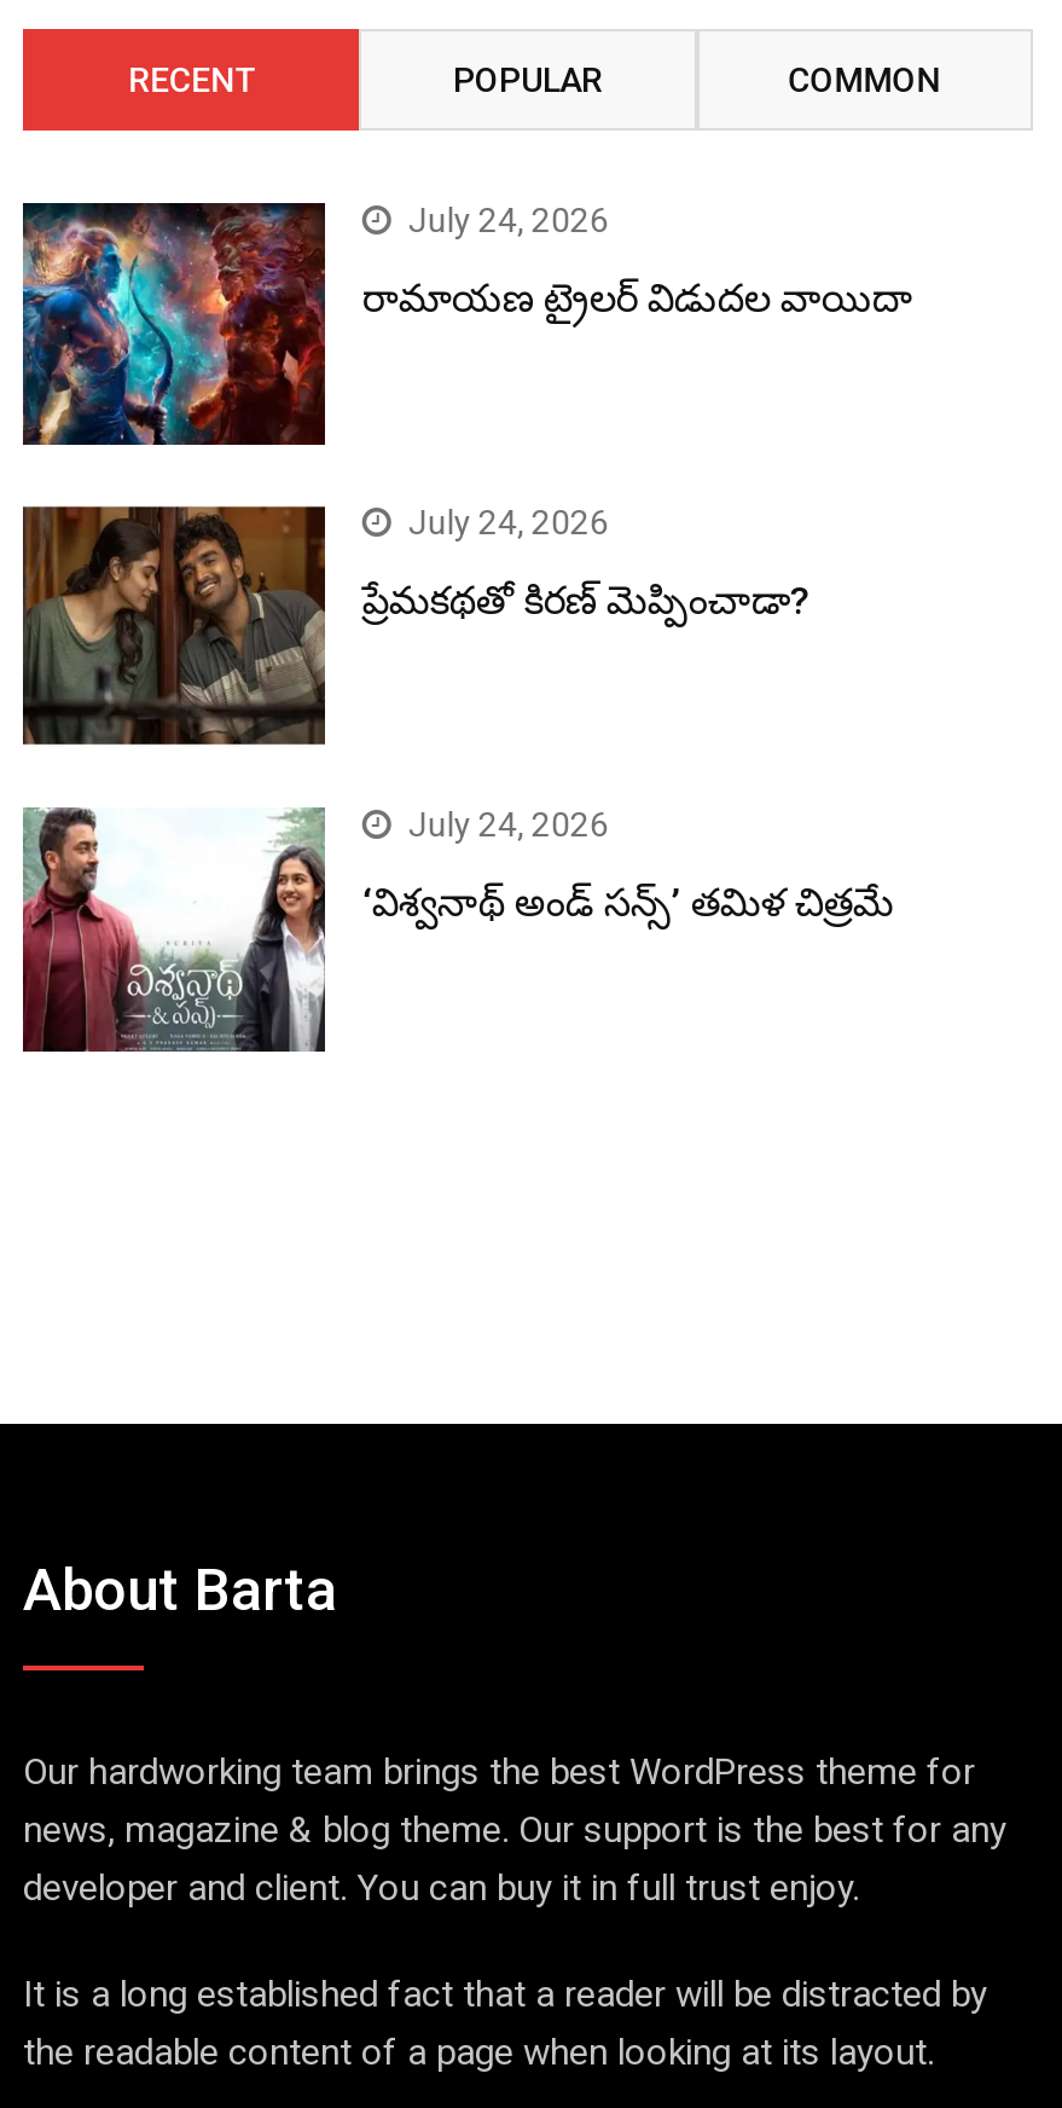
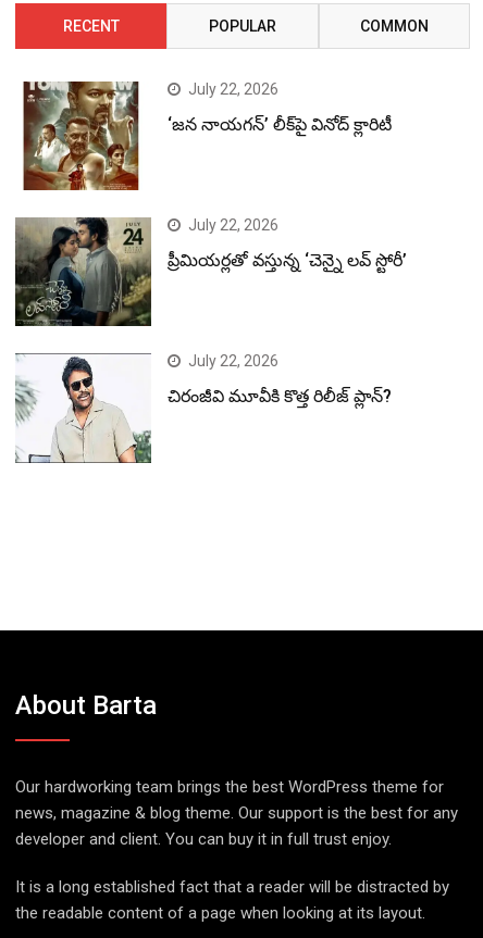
- [image]
- రామాయణ ట్రైలర్ విడుదల వాయిదా
+ [image]
+ ‘జన నాయగన్’ లీక్‌పై వినోద్ క్లారిటీ

- July 24, 2026
+ July 22, 2026

- [image]
- ప్రేమకథతో కిరణ్ మెప్పించాడా?
+ [image]
+ ప్రీమియర్లతో వస్తున్న ‘చెన్నై లవ్ స్టోరీ’

- July 24, 2026
+ July 22, 2026

- [image]
- ‘విశ్వనాథ్ అండ్ సన్స్’ తమిళ చిత్రమే
+ [image]
+ చిరంజీవి మూవీకి కొత్త రిలీజ్ ప్లాన్?

- July 24, 2026
+ July 22, 2026
